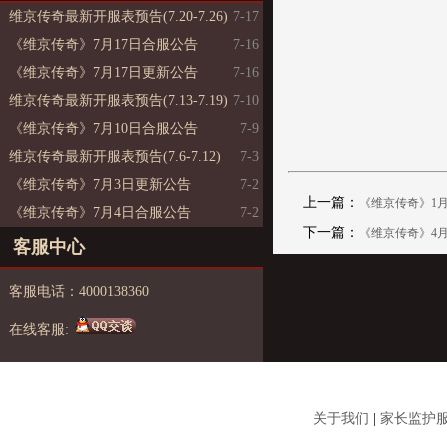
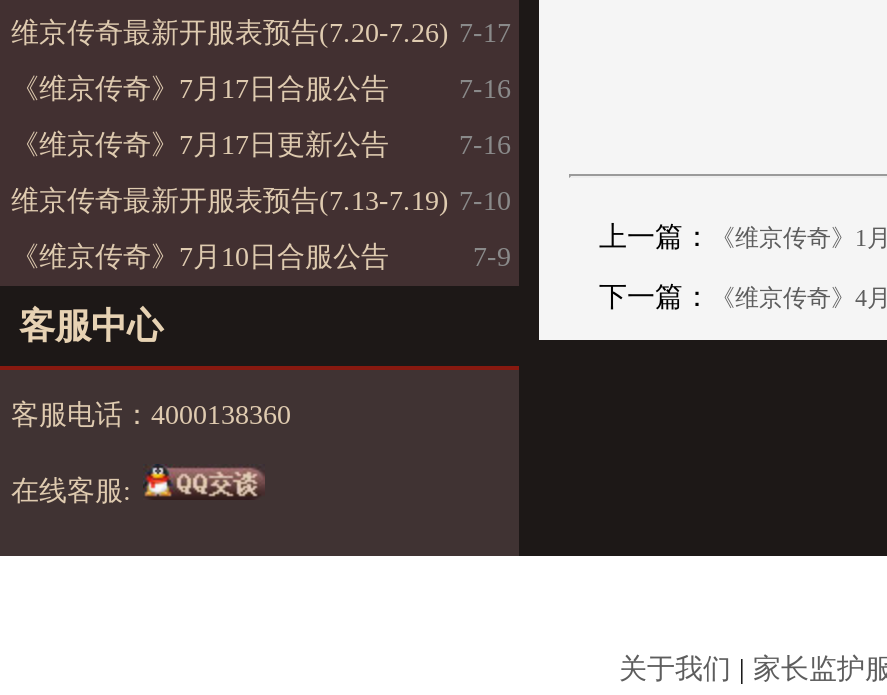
- 维京传奇最新开服表预告(7.6-7.12)
- 7-3
- 《维京传奇》7月3日更新公告
- 7-2
- 《维京传奇》7月4日合服公告
- 7-2
